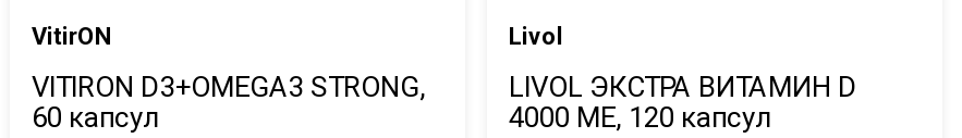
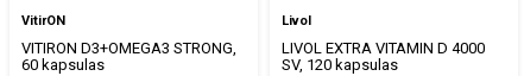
- LIVOL ЭКСТРА ВИТАМИН D
- 4000 МЕ, 120 капсул
+ LIVOL EXTRA VITAMIN D 4000
+ SV, 120 kapsulas

- 60 капсул
+ 60 kapsulas
